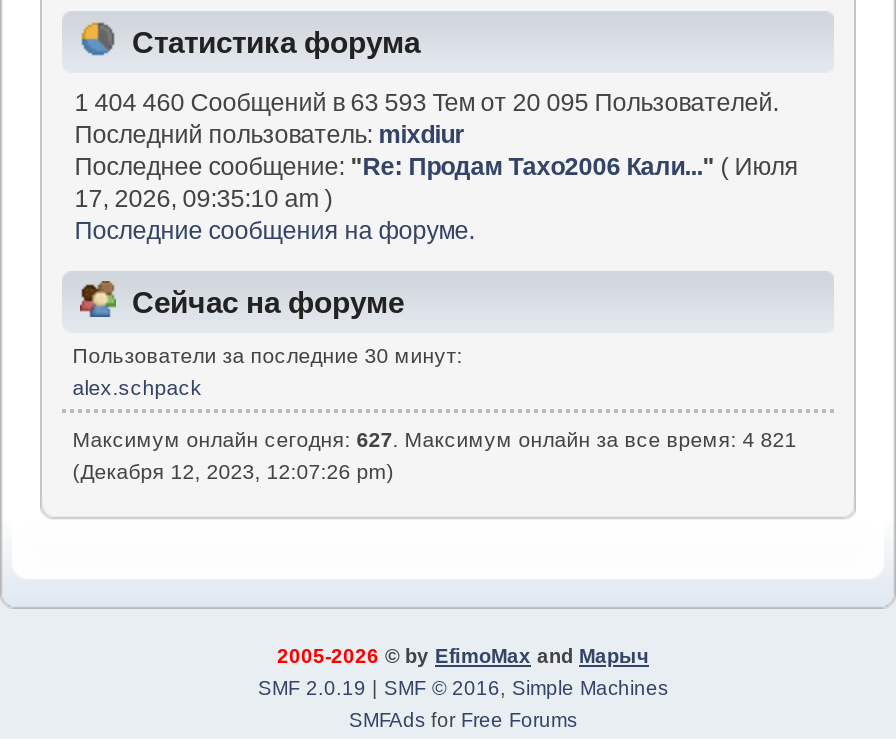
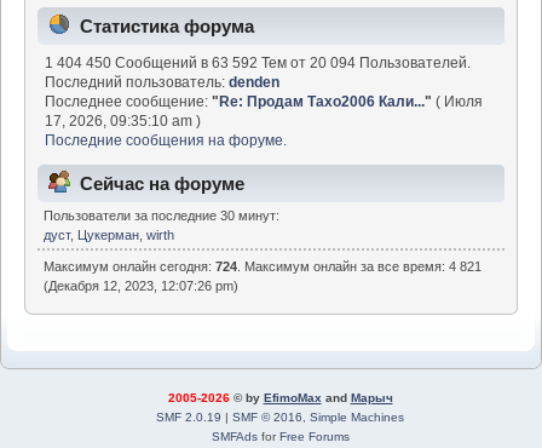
- 1 404 460 Сообщений в 63 593 Тем от 20 095 Пользователей.
+ 1 404 450 Сообщений в 63 592 Тем от 20 094 Пользователей.

- Последний пользователь: mixdiur
+ Последний пользователь: denden

- alex.schpack
+ дуст, Цукерман, wirth

- Максимум онлайн сегодня: 627. Максимум онлайн за все время: 4 821
+ Максимум онлайн сегодня: 724. Максимум онлайн за все время: 4 821
